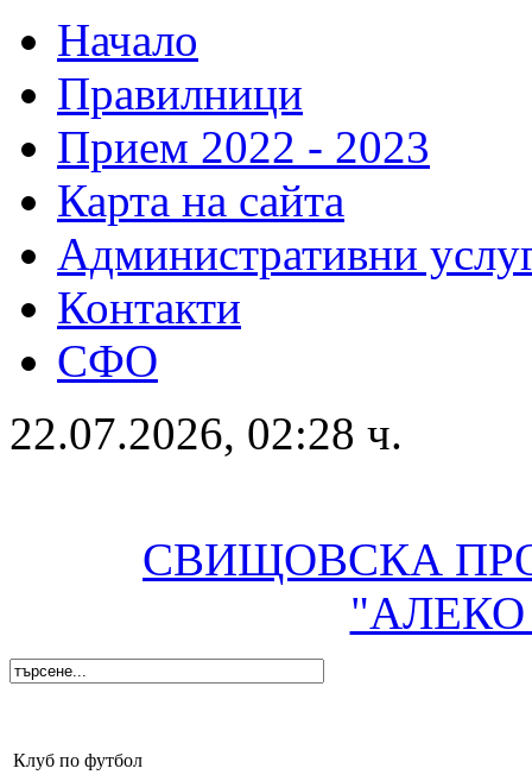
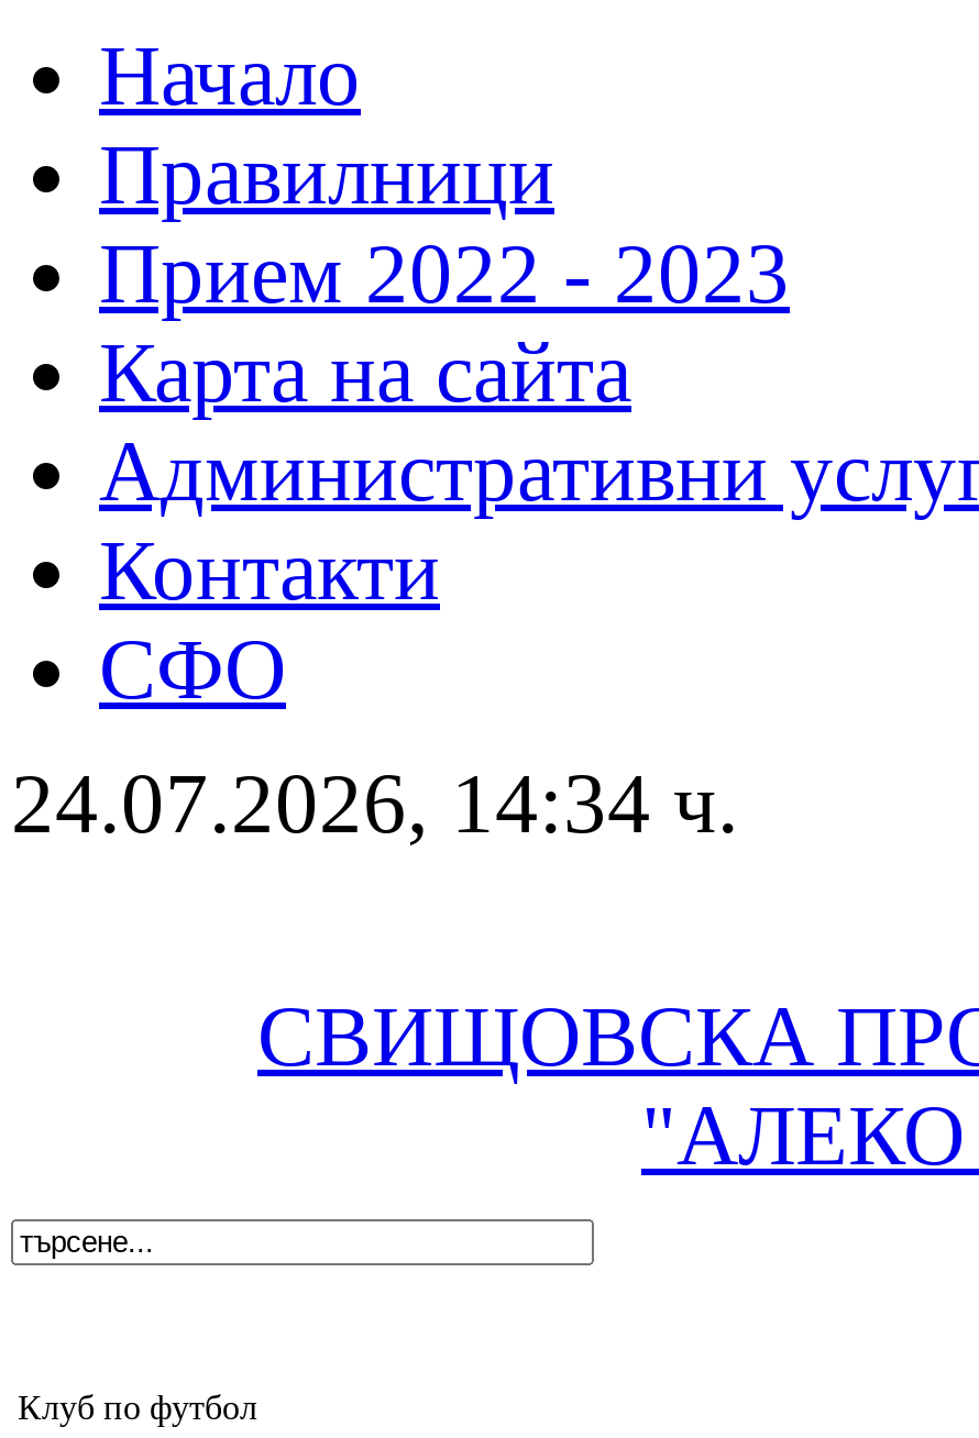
- 22.07.2026, 02:28 ч.
+ 24.07.2026, 14:34 ч.
